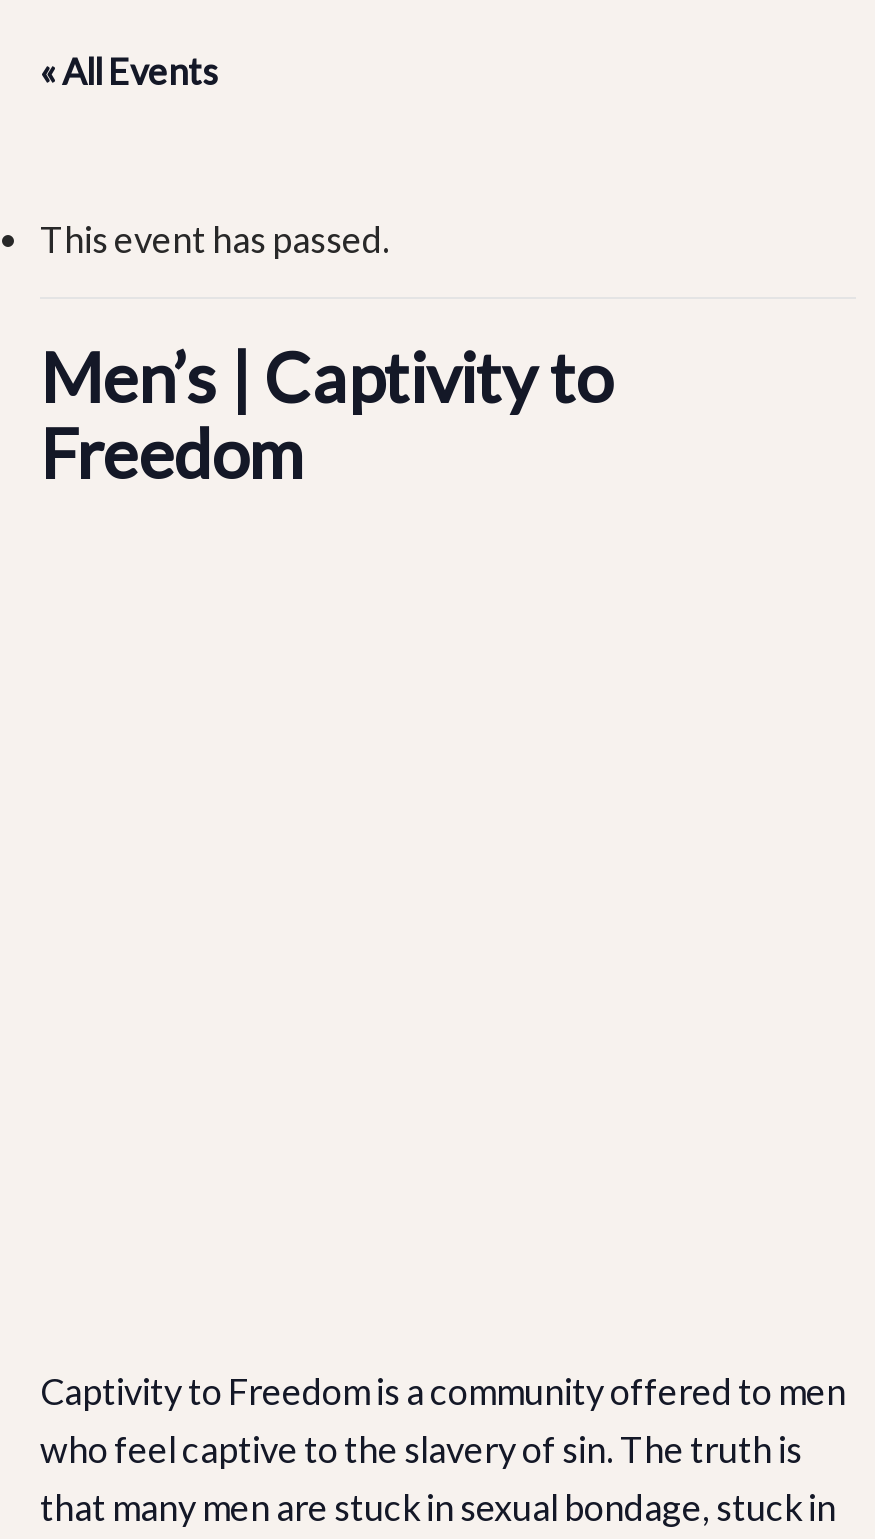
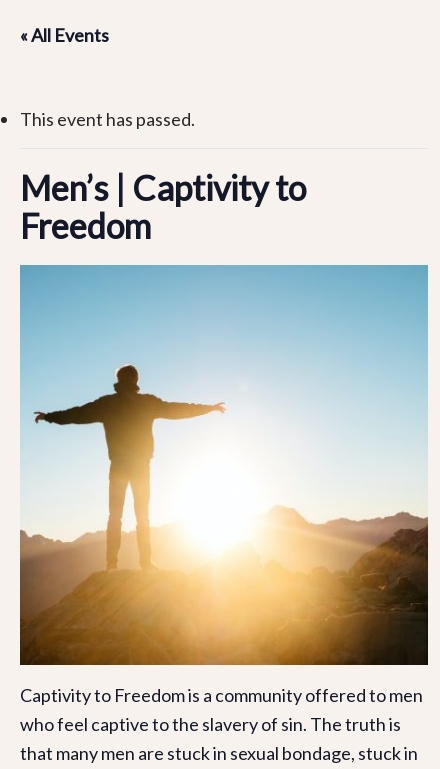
+ [image]
